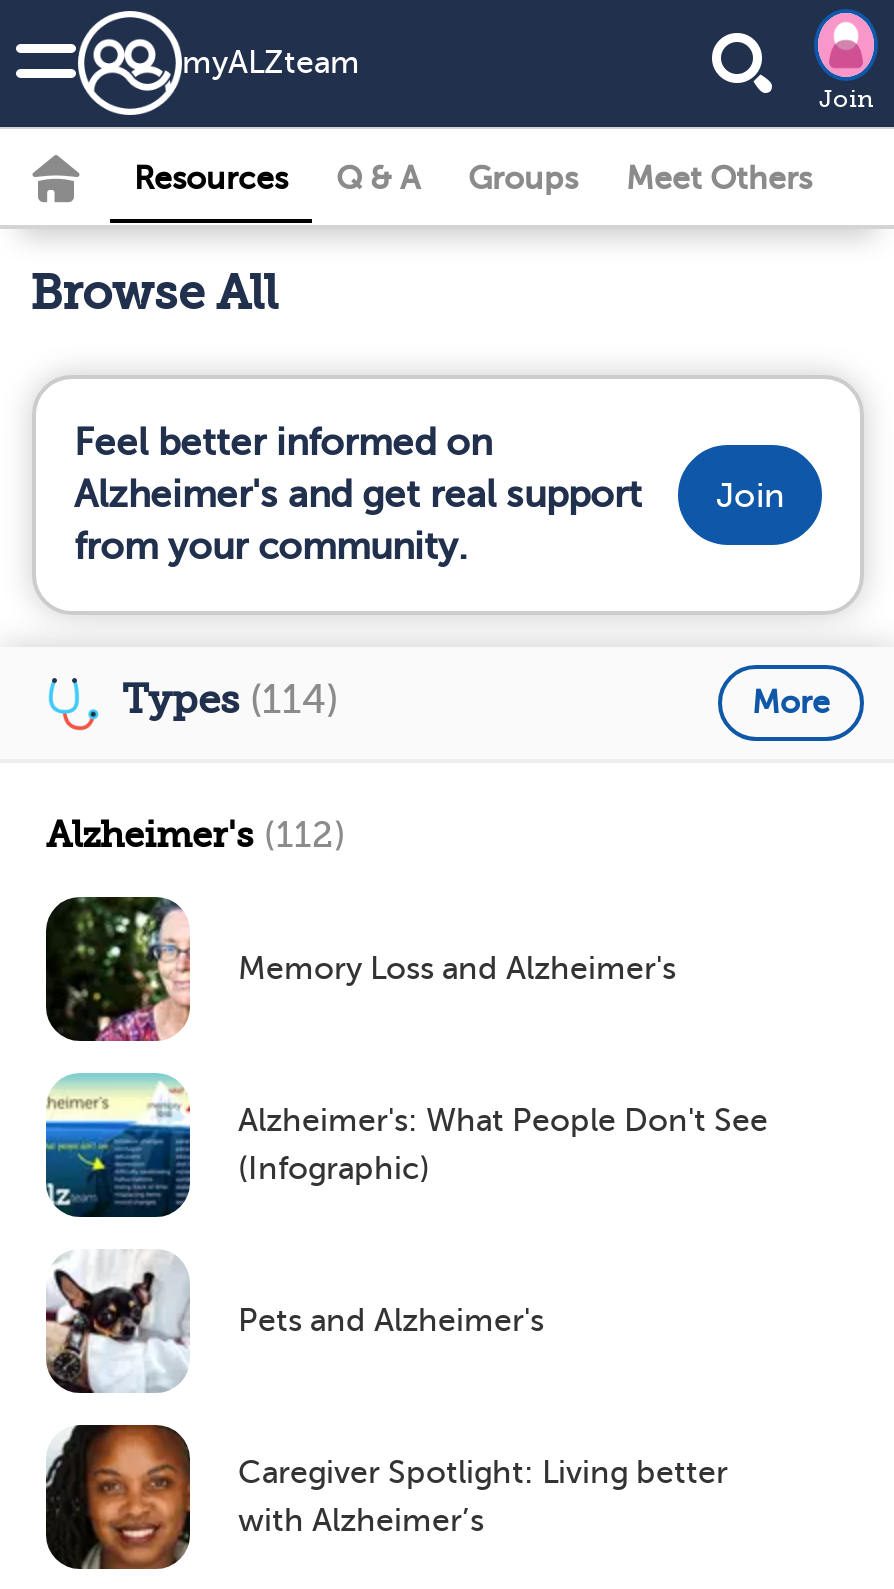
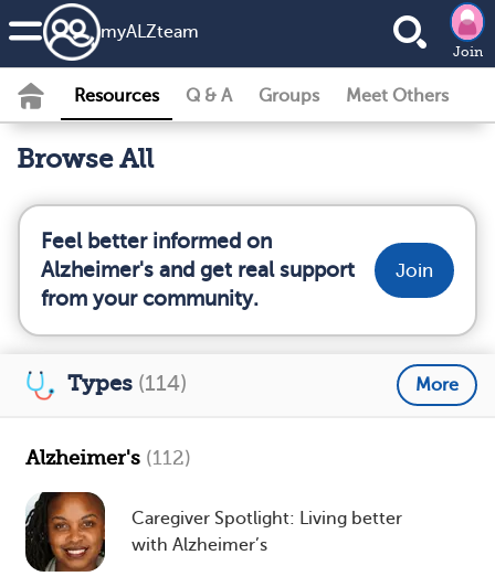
- [image]
- Memory Loss and Alzheimer's

- [image]
- Alzheimer's: What People Don't See
- (Infographic)

- [image]
- Pets and Alzheimer's
